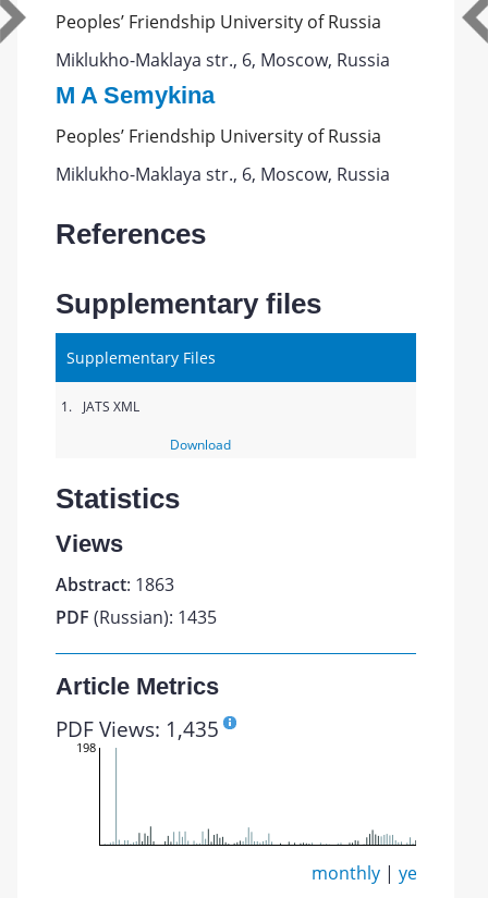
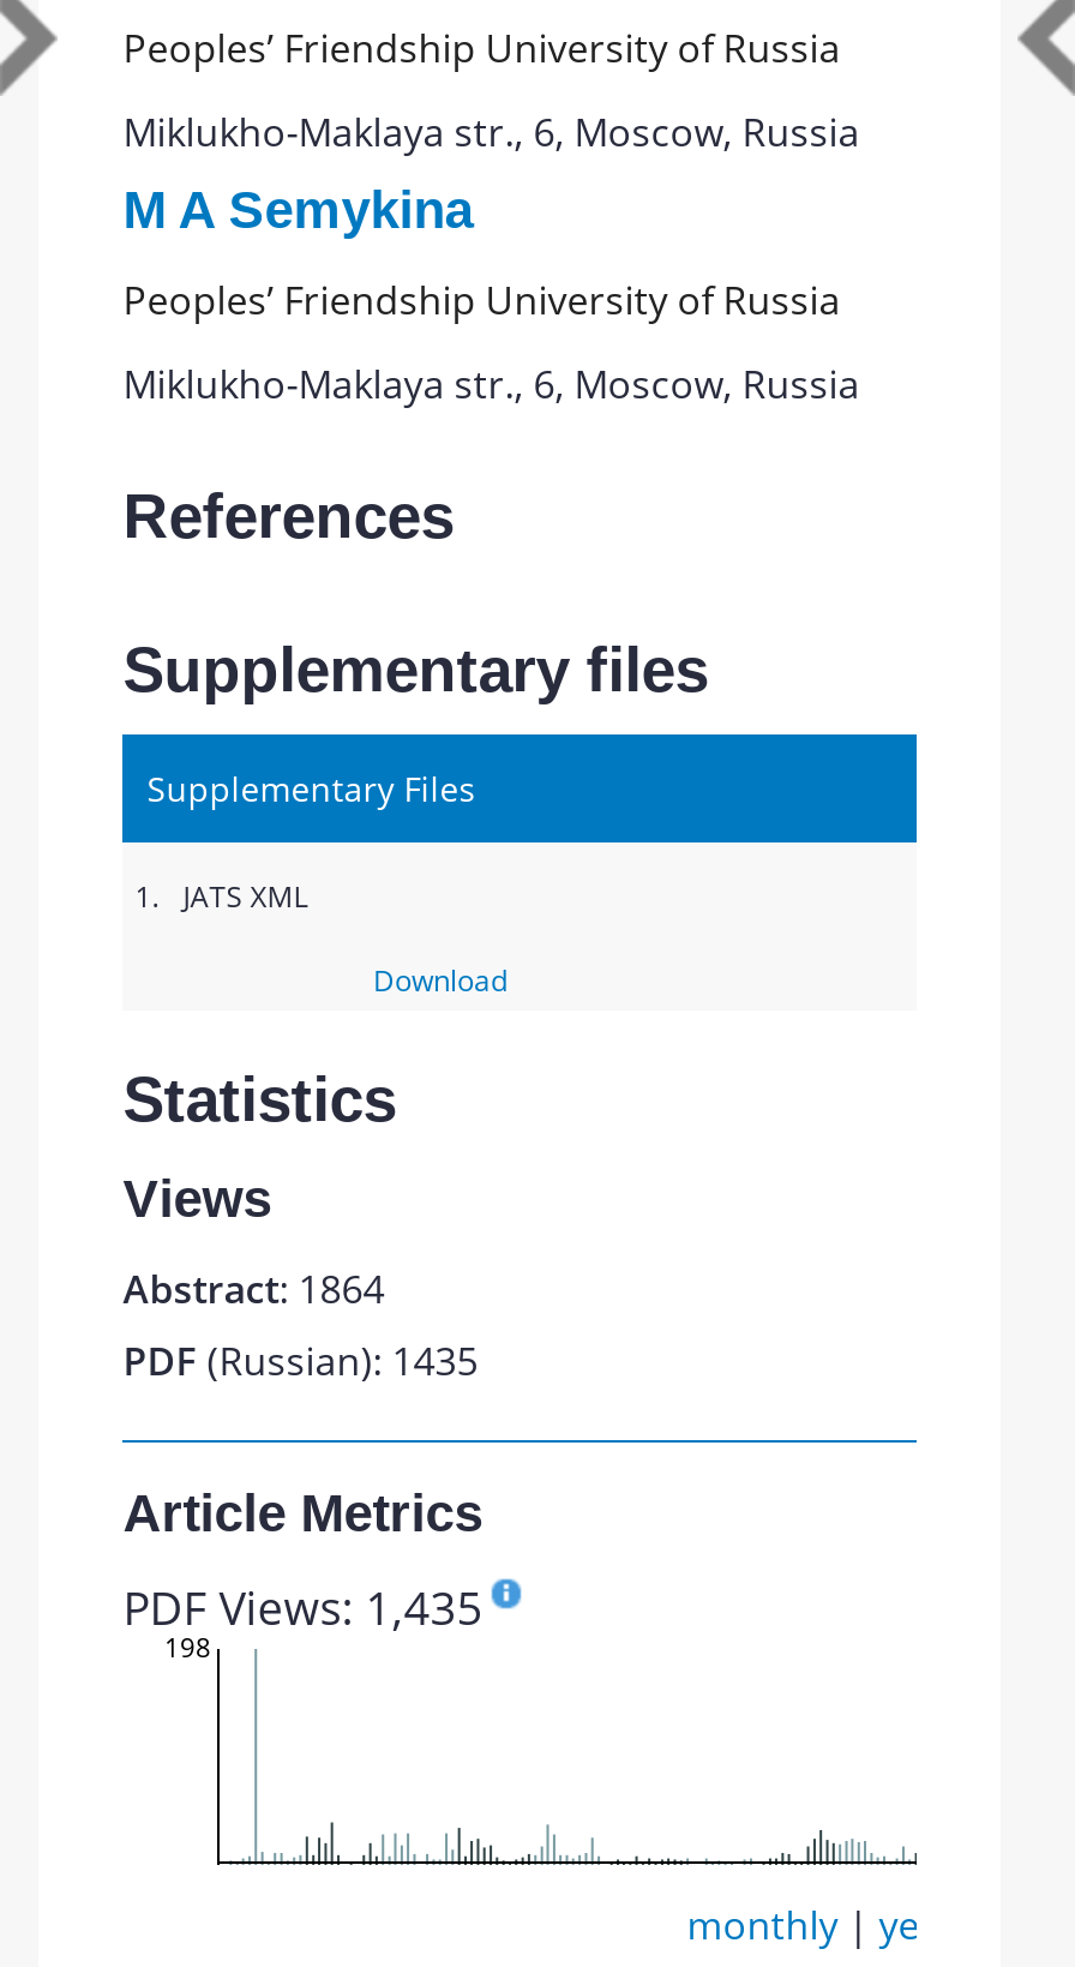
- Abstract: 1863
+ Abstract: 1864
